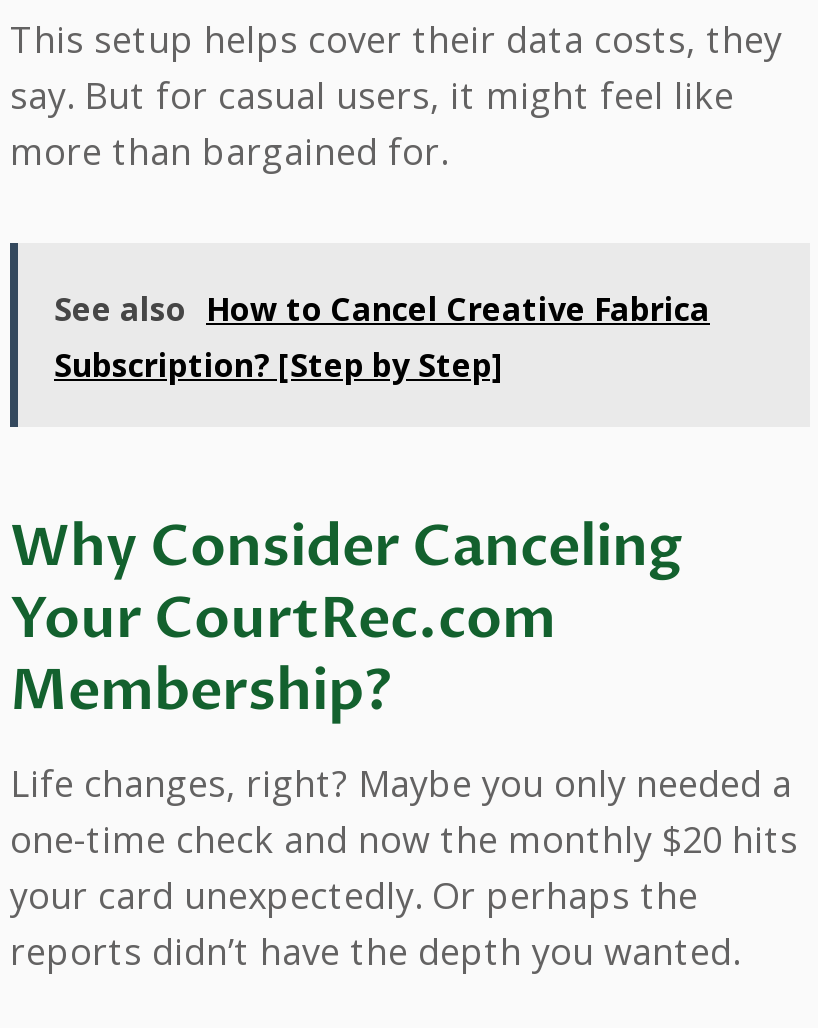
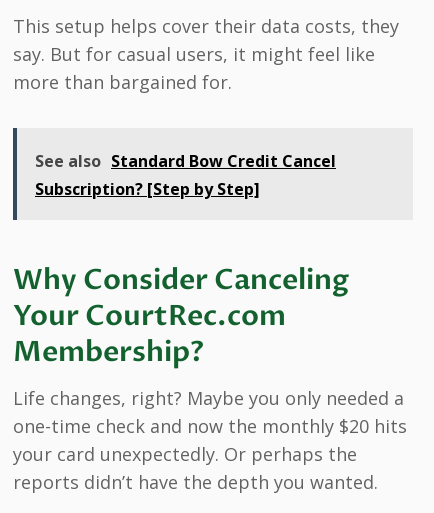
- See also How to Cancel Creative Fabrica
+ See also Standard Bow Credit Cancel
